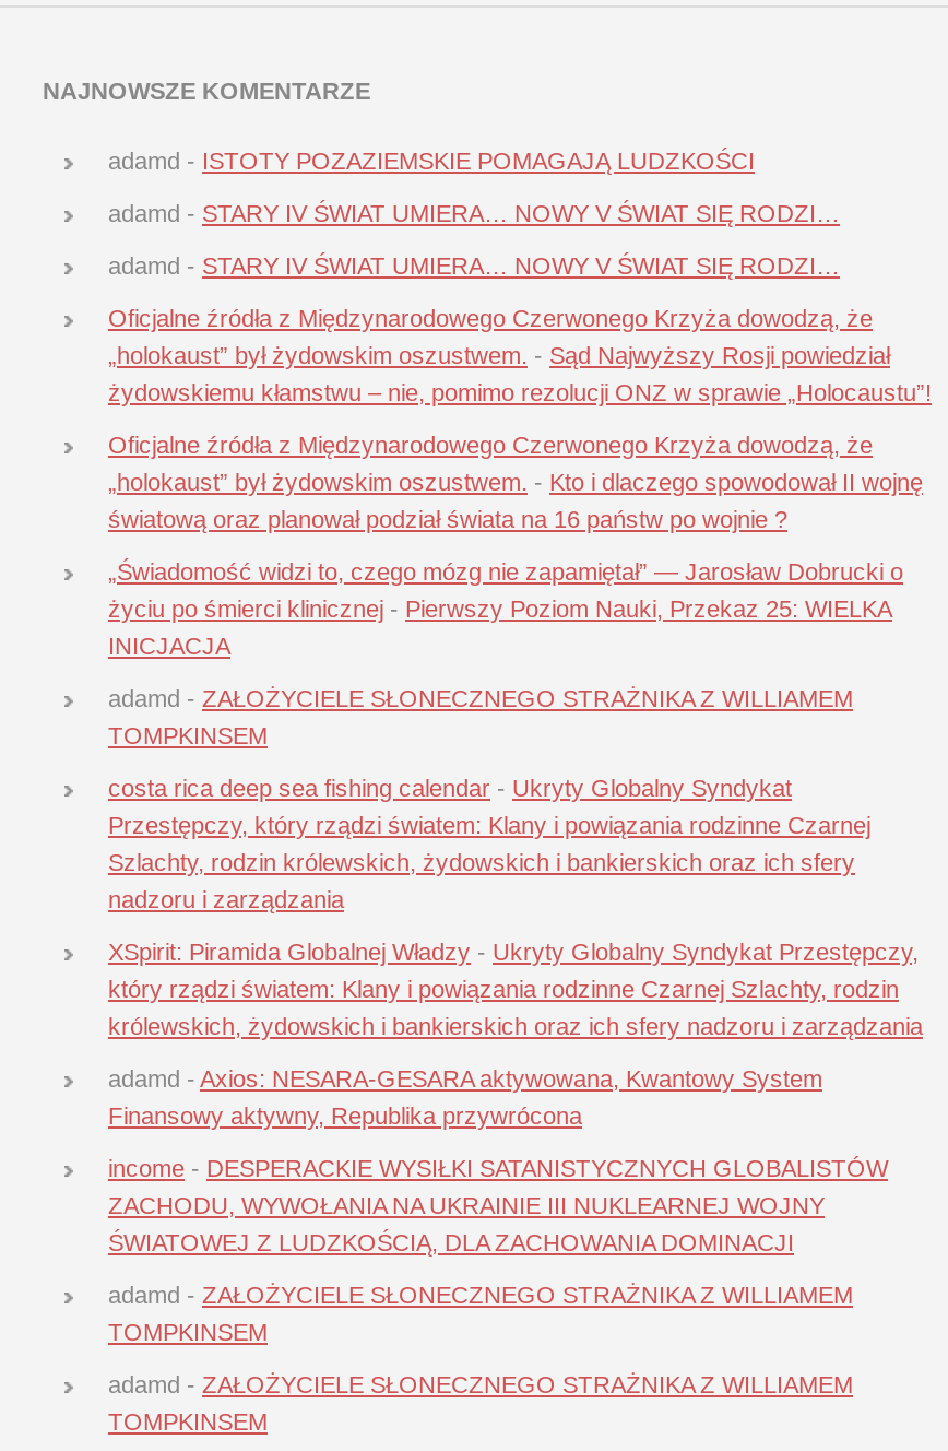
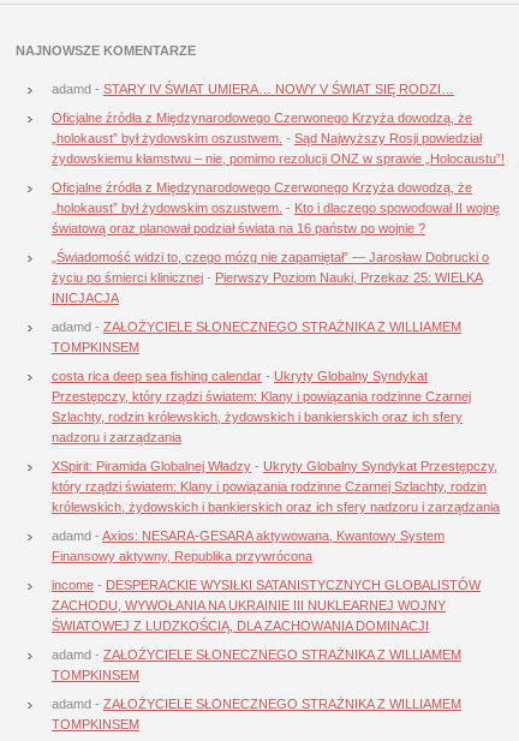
- adamd - ISTOTY POZAZIEMSKIE POMAGAJĄ LUDZKOŚCI
- adamd - STARY IV ŚWIAT UMIERA… NOWY V ŚWIAT SIĘ RODZI…
